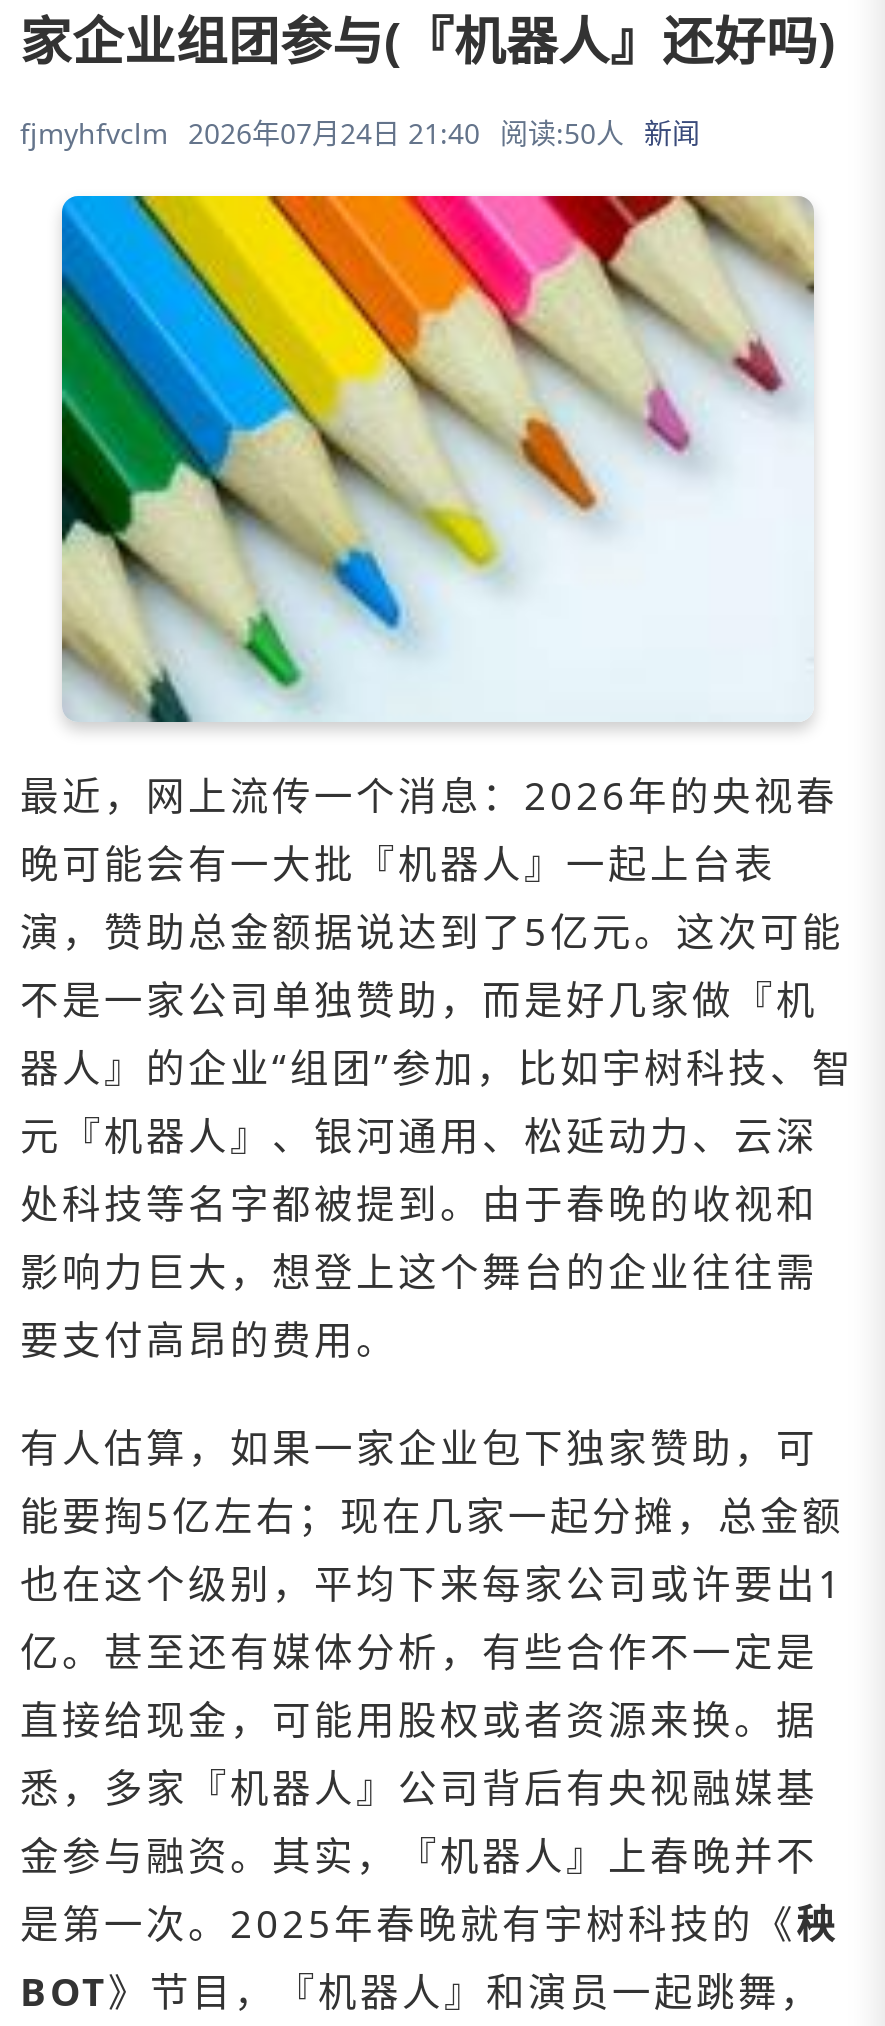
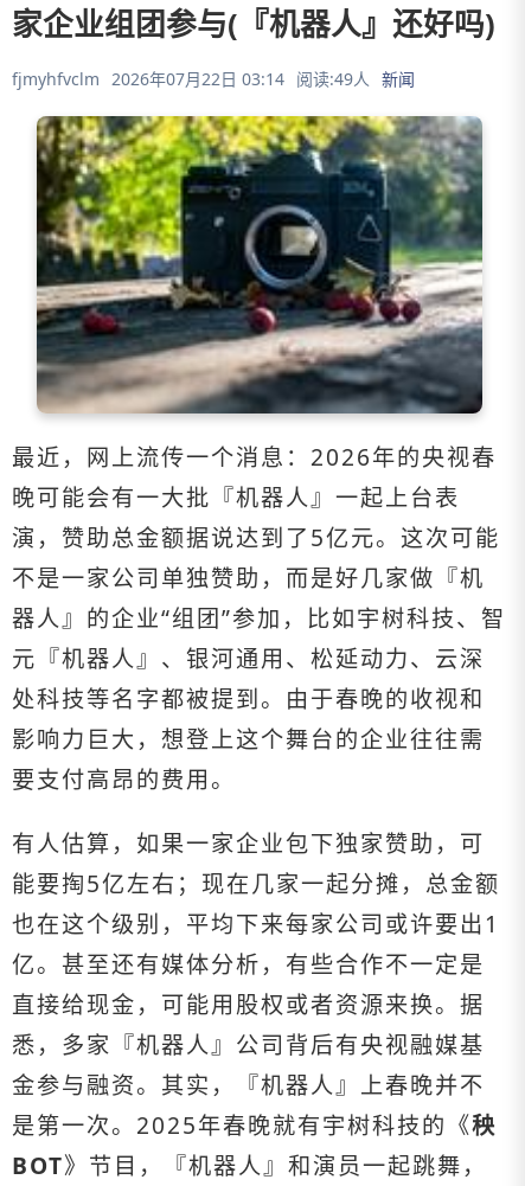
- fjmyhfvclm 2026年07月24日 21:40 阅读:50人 新闻
+ fjmyhfvclm 2026年07月22日 03:14 阅读:49人 新闻

- [image]
+ [image]
